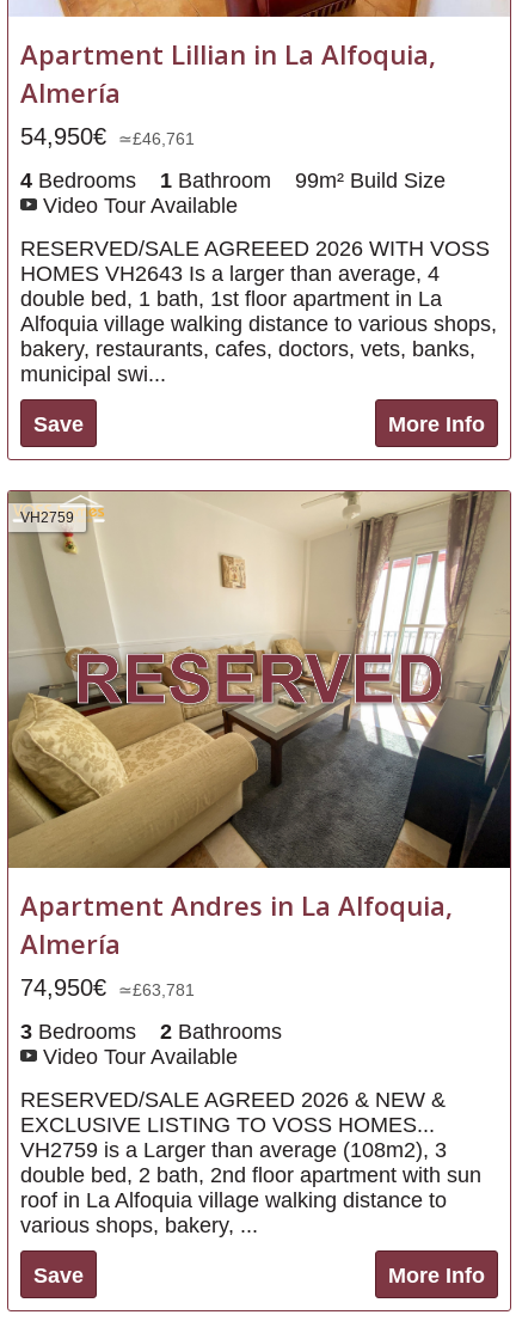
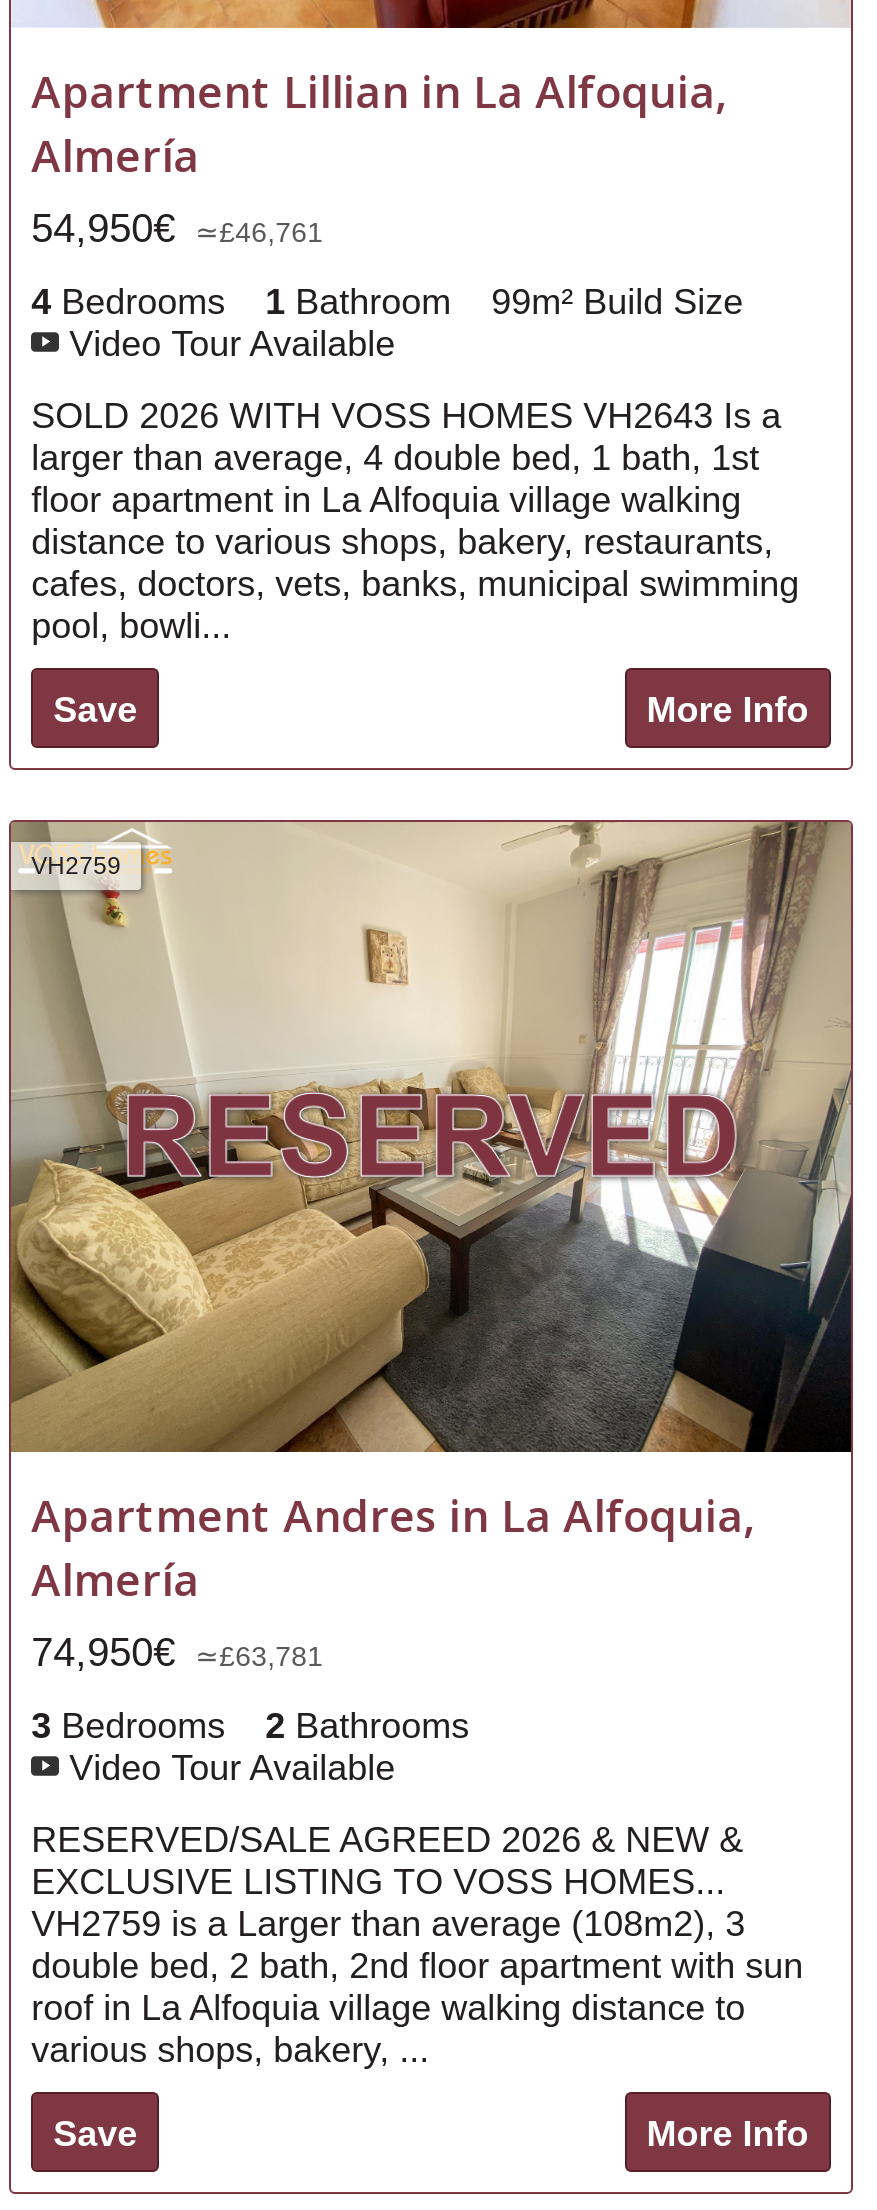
- RESERVED/SALE AGREEED 2026 WITH VOSS
- HOMES VH2643 Is a larger than average, 4
- double bed, 1 bath, 1st floor apartment in La
- Alfoquia village walking distance to various shops,
- bakery, restaurants, cafes, doctors, vets, banks,
- municipal swi...
+ SOLD 2026 WITH VOSS HOMES VH2643 Is a
+ larger than average, 4 double bed, 1 bath, 1st
+ floor apartment in La Alfoquia village walking
+ distance to various shops, bakery, restaurants,
+ cafes, doctors, vets, banks, municipal swimming
+ pool, bowli...
